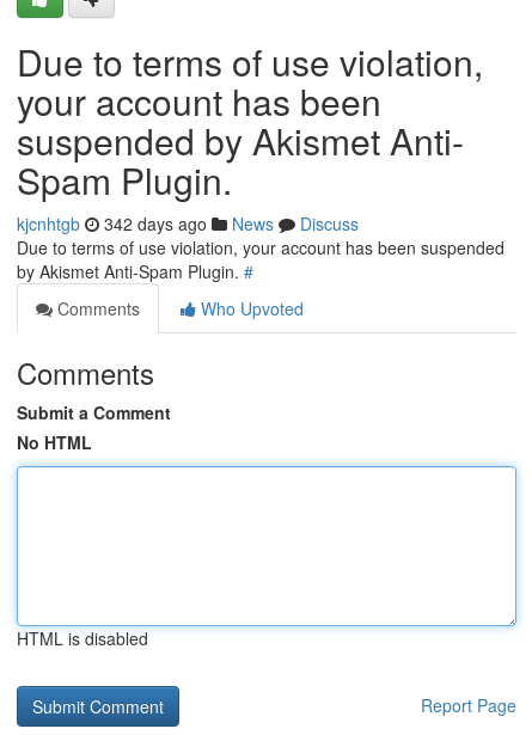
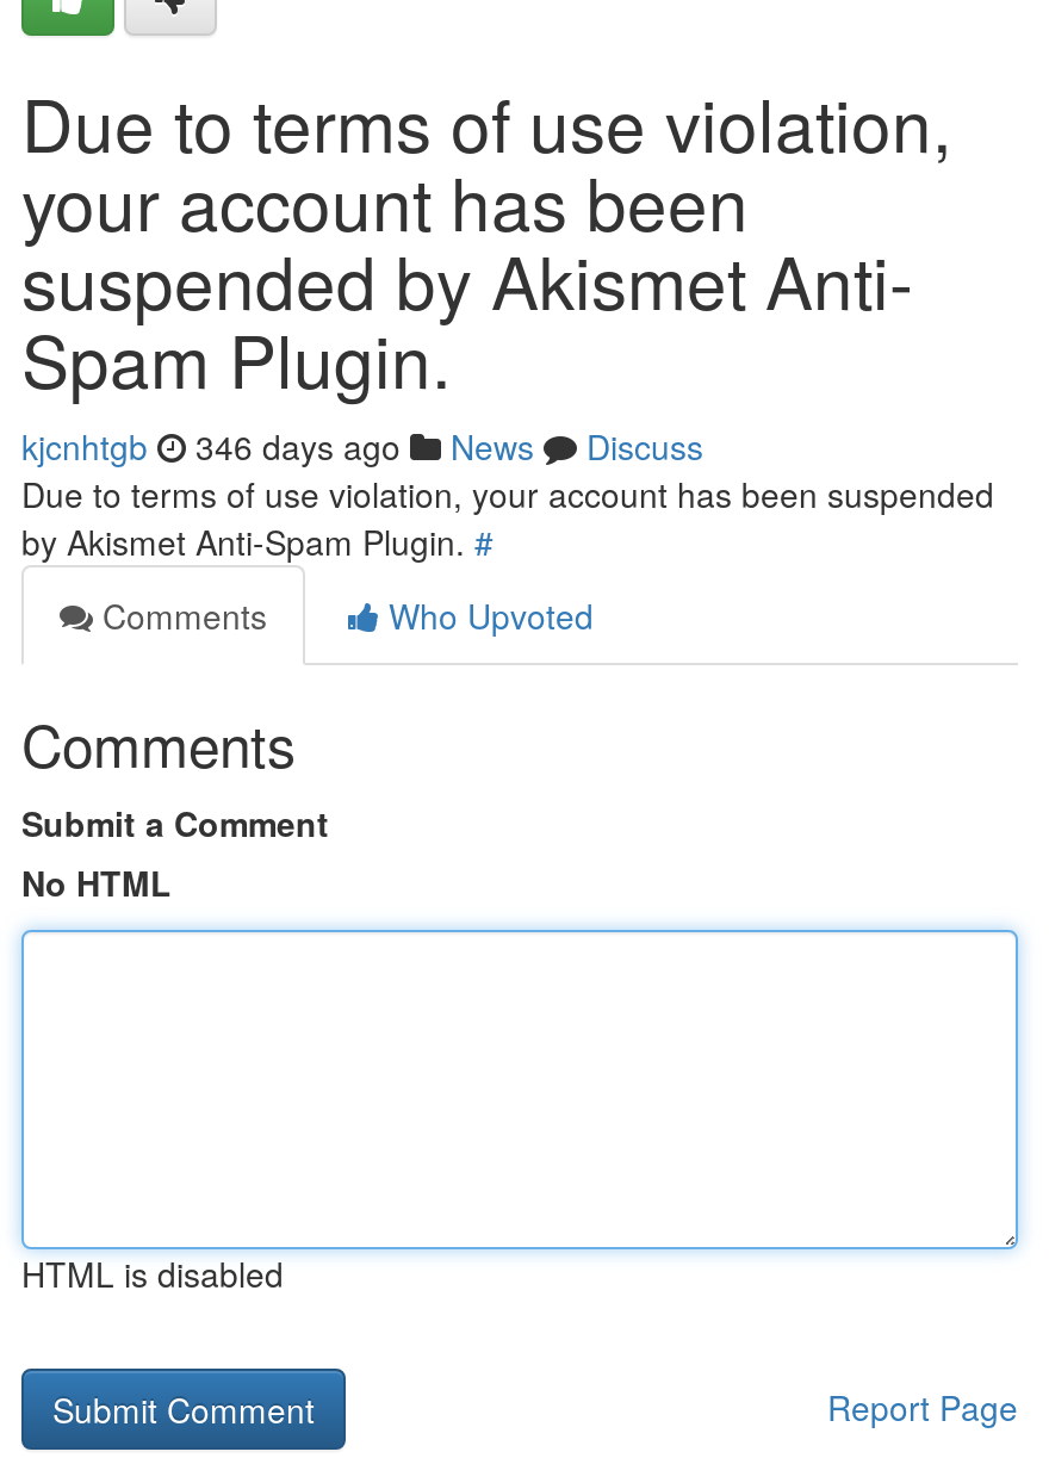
- kjcnhtgb 342 days ago News Discuss
+ kjcnhtgb 346 days ago News Discuss
